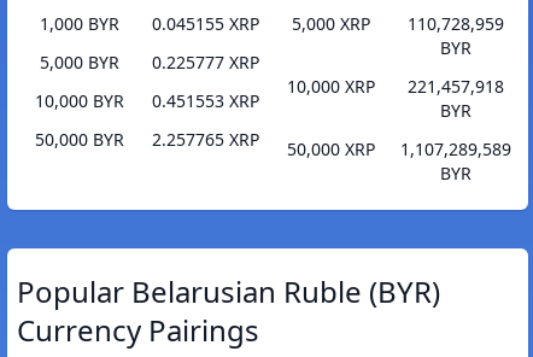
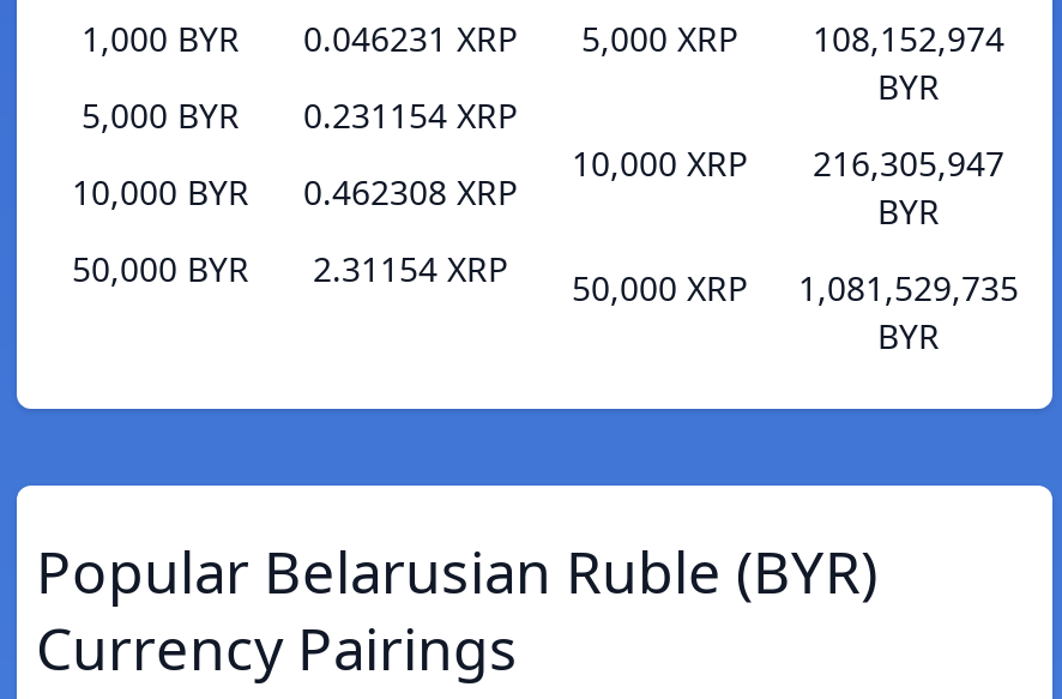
- 0.045155 XRP
+ 0.046231 XRP

- 110,728,959
+ 108,152,974

- 5,000 BYR 0.225777 XRP
+ 5,000 BYR 0.231154 XRP

- 10,000 XRP 221,457,918
+ 10,000 XRP 216,305,947

- 10,000 BYR 0.451553 XRP
+ 10,000 BYR 0.462308 XRP

- 2.257765 XRP
+ 2.31154 XRP

- 1,107,289,589
+ 1,081,529,735
